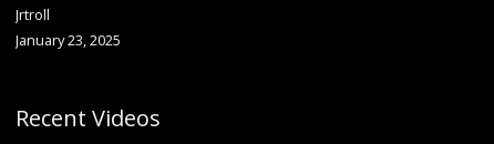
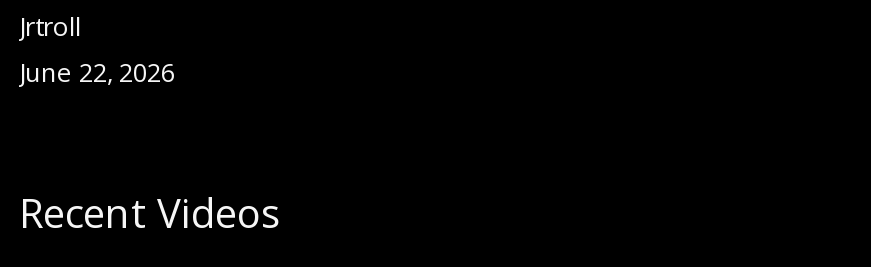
- January 23, 2025
+ June 22, 2026
